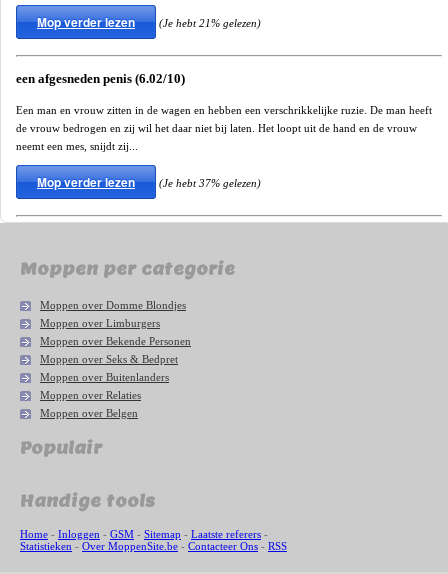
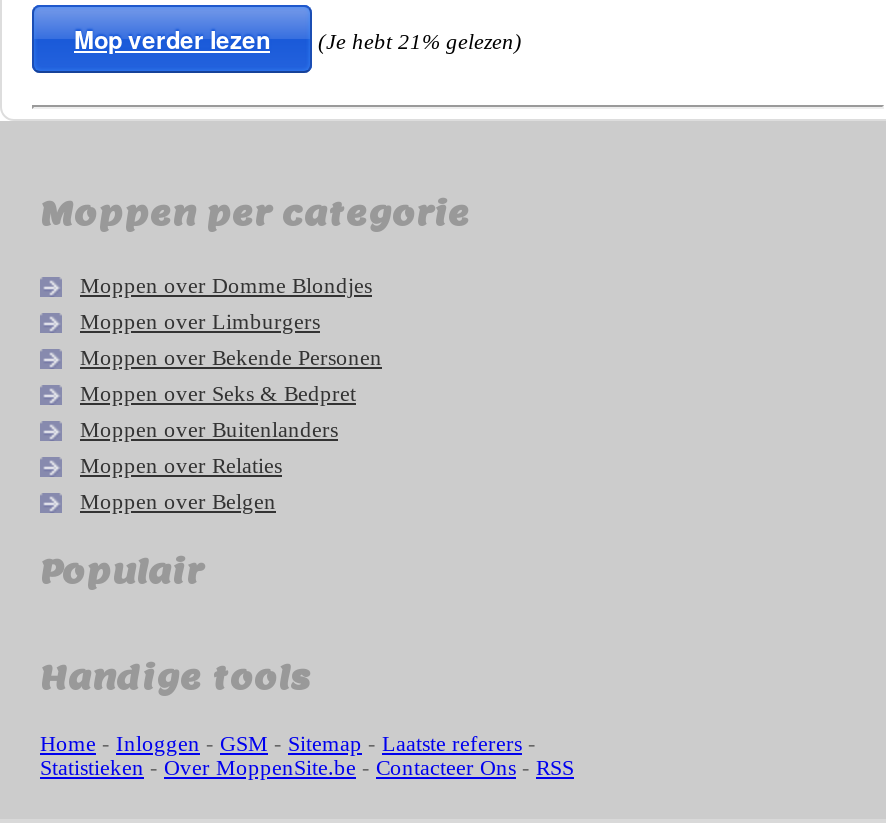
- een afgesneden penis (6.02/10)
- Een man en vrouw zitten in de wagen en hebben een verschrikkelijke ruzie. De man heeft
- de vrouw bedrogen en zij wil het daar niet bij laten. Het loopt uit de hand en de vrouw
- neemt een mes, snijdt zij...
- Mop verder lezen
- (Je hebt 37% gelezen)
